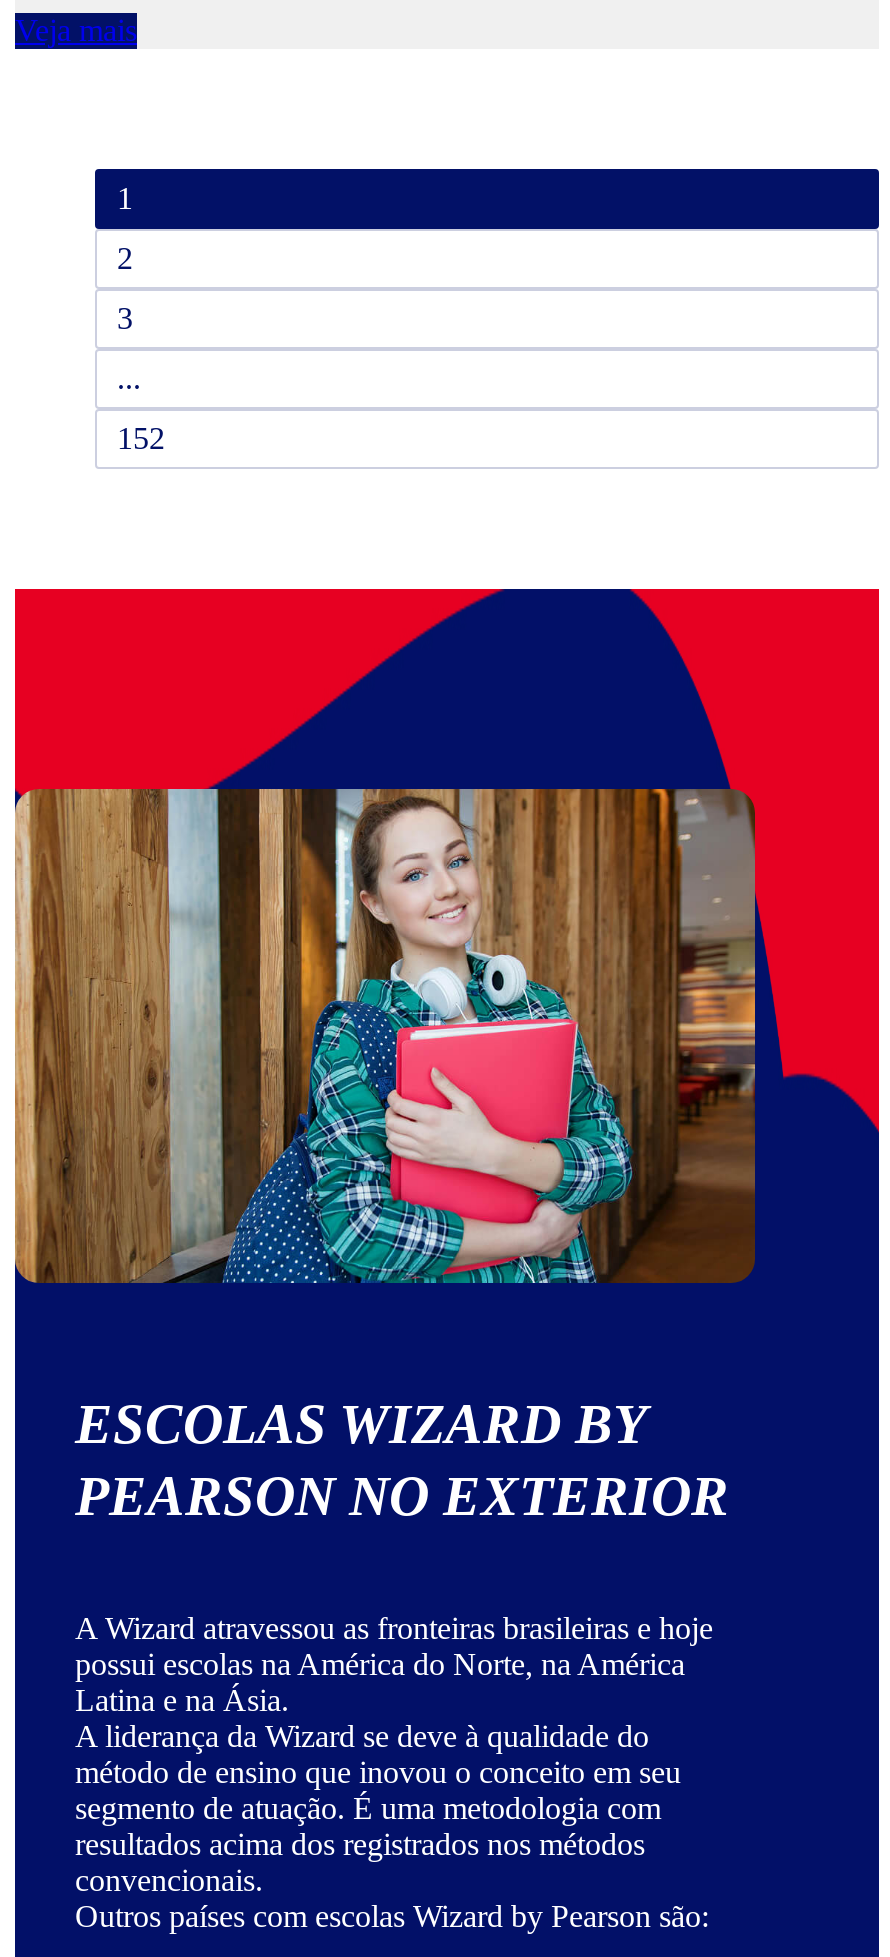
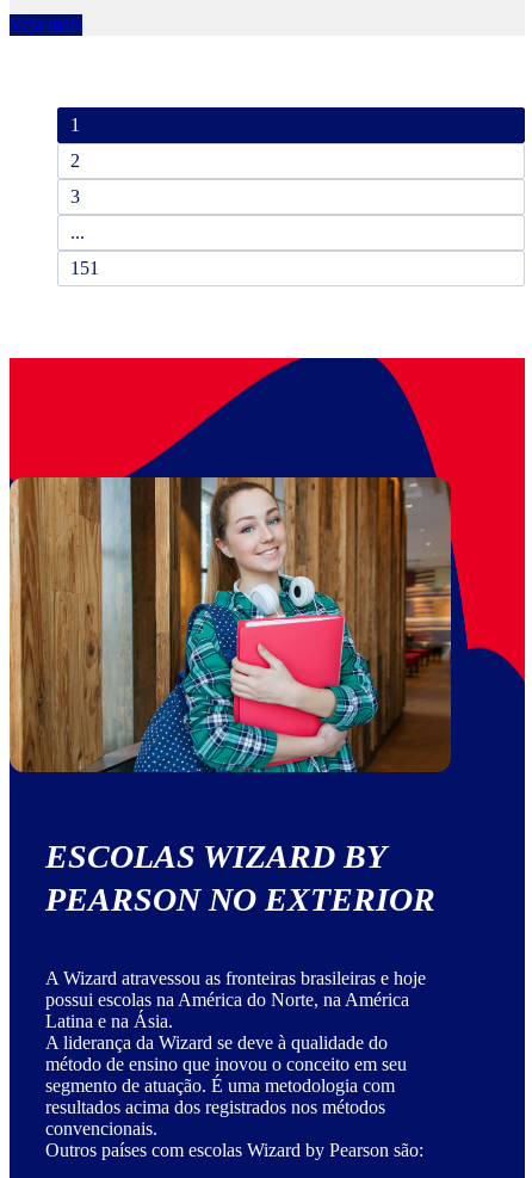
- 152
+ 151
